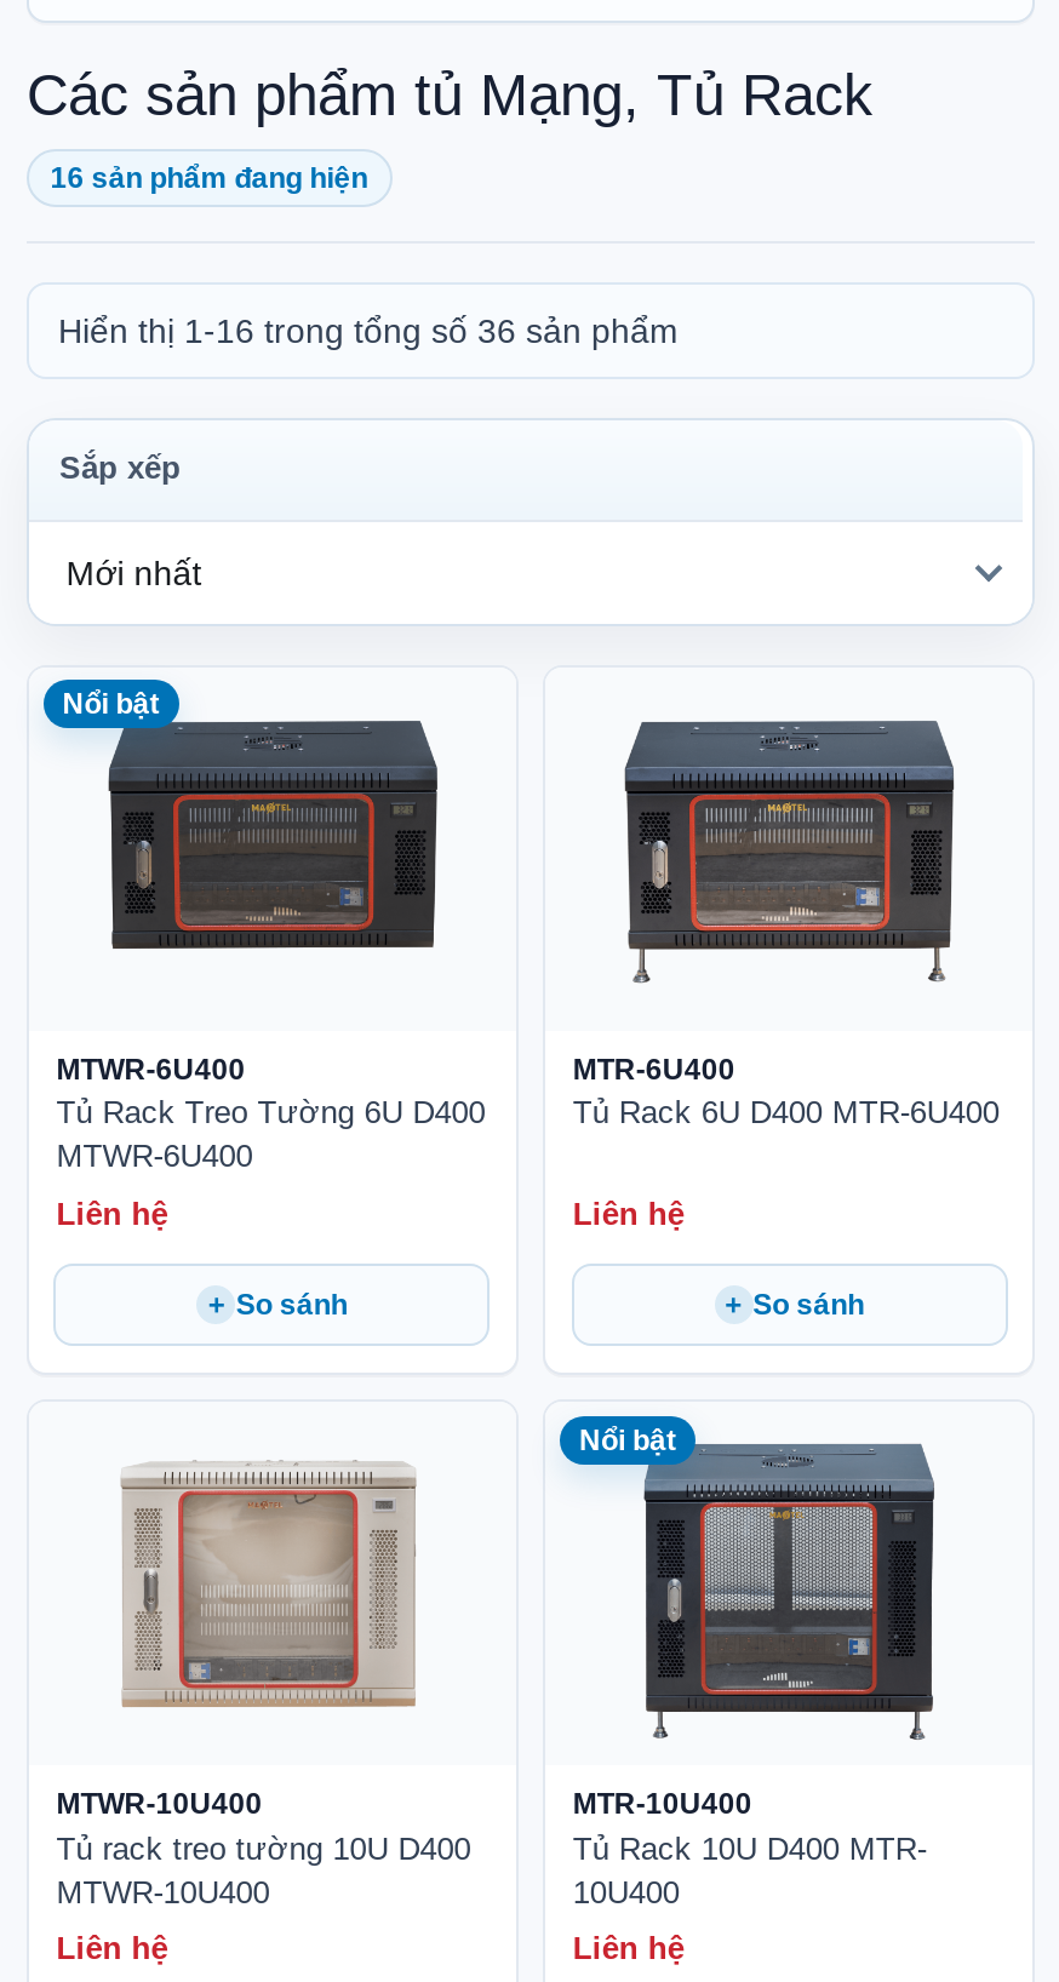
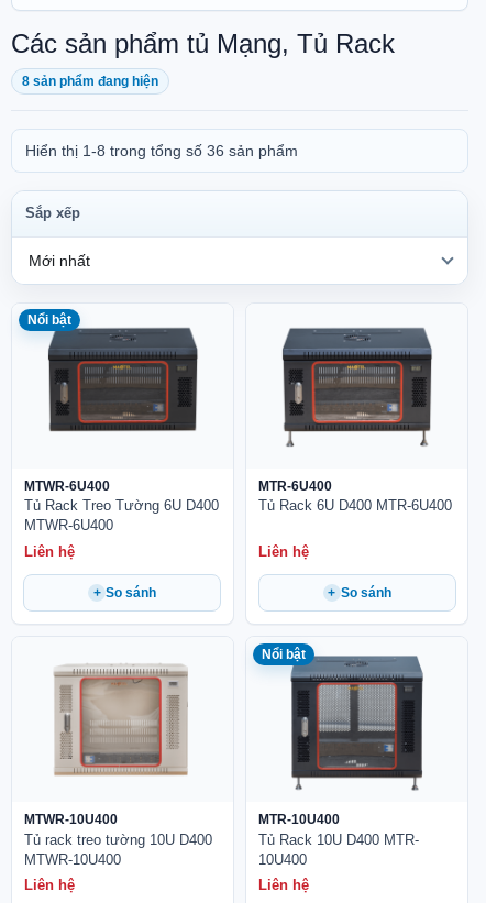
- 16 sản phẩm đang hiện
+ 8 sản phẩm đang hiện

- Hiển thị 1-16 trong tổng số 36 sản phẩm
+ Hiển thị 1-8 trong tổng số 36 sản phẩm
